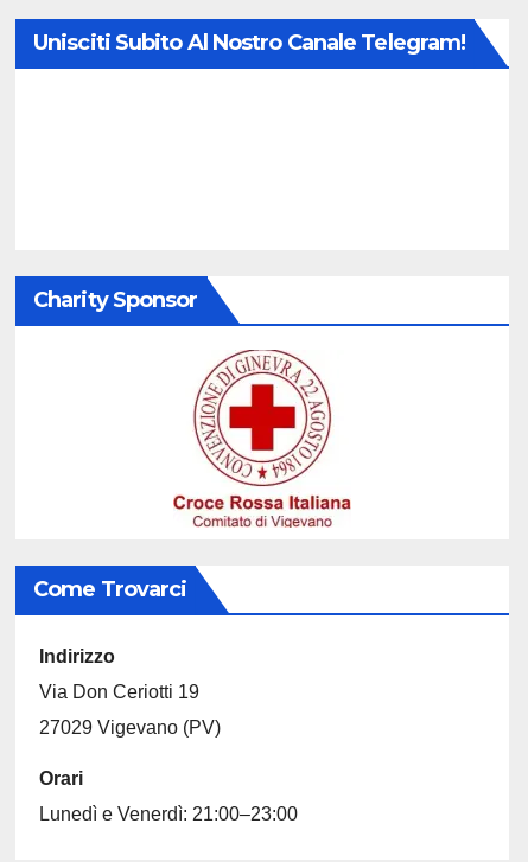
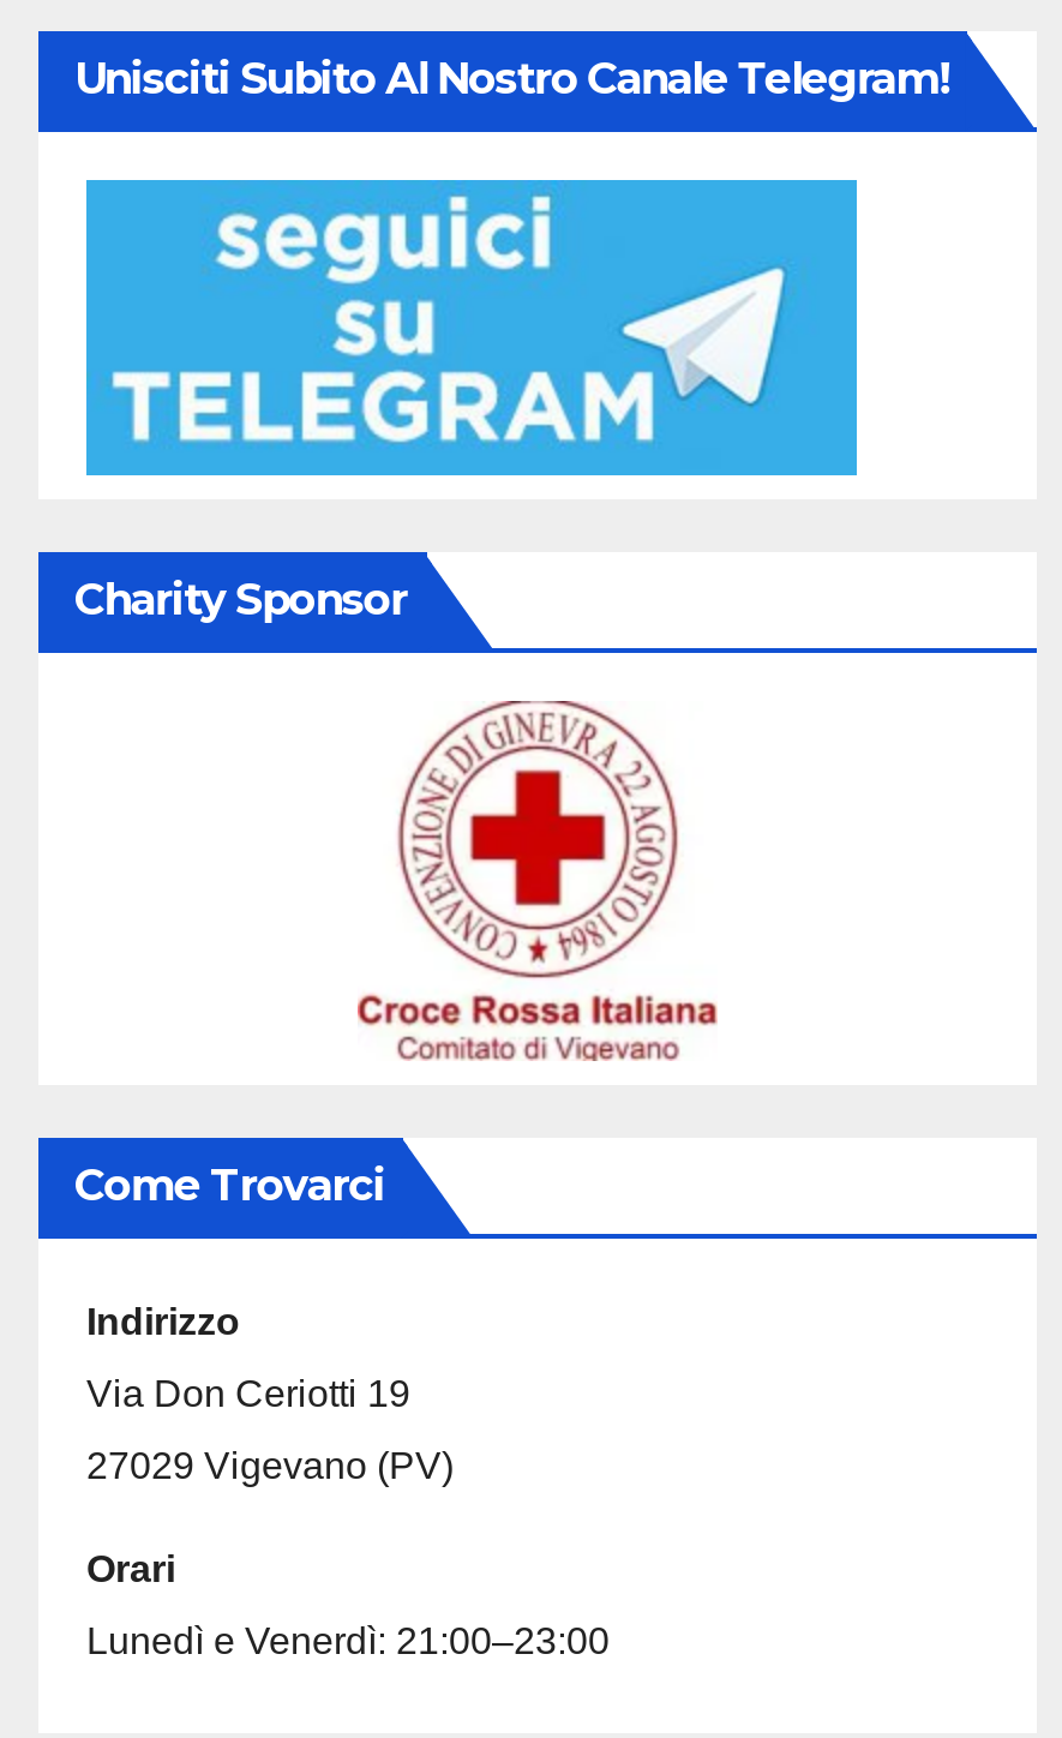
+ [image]
